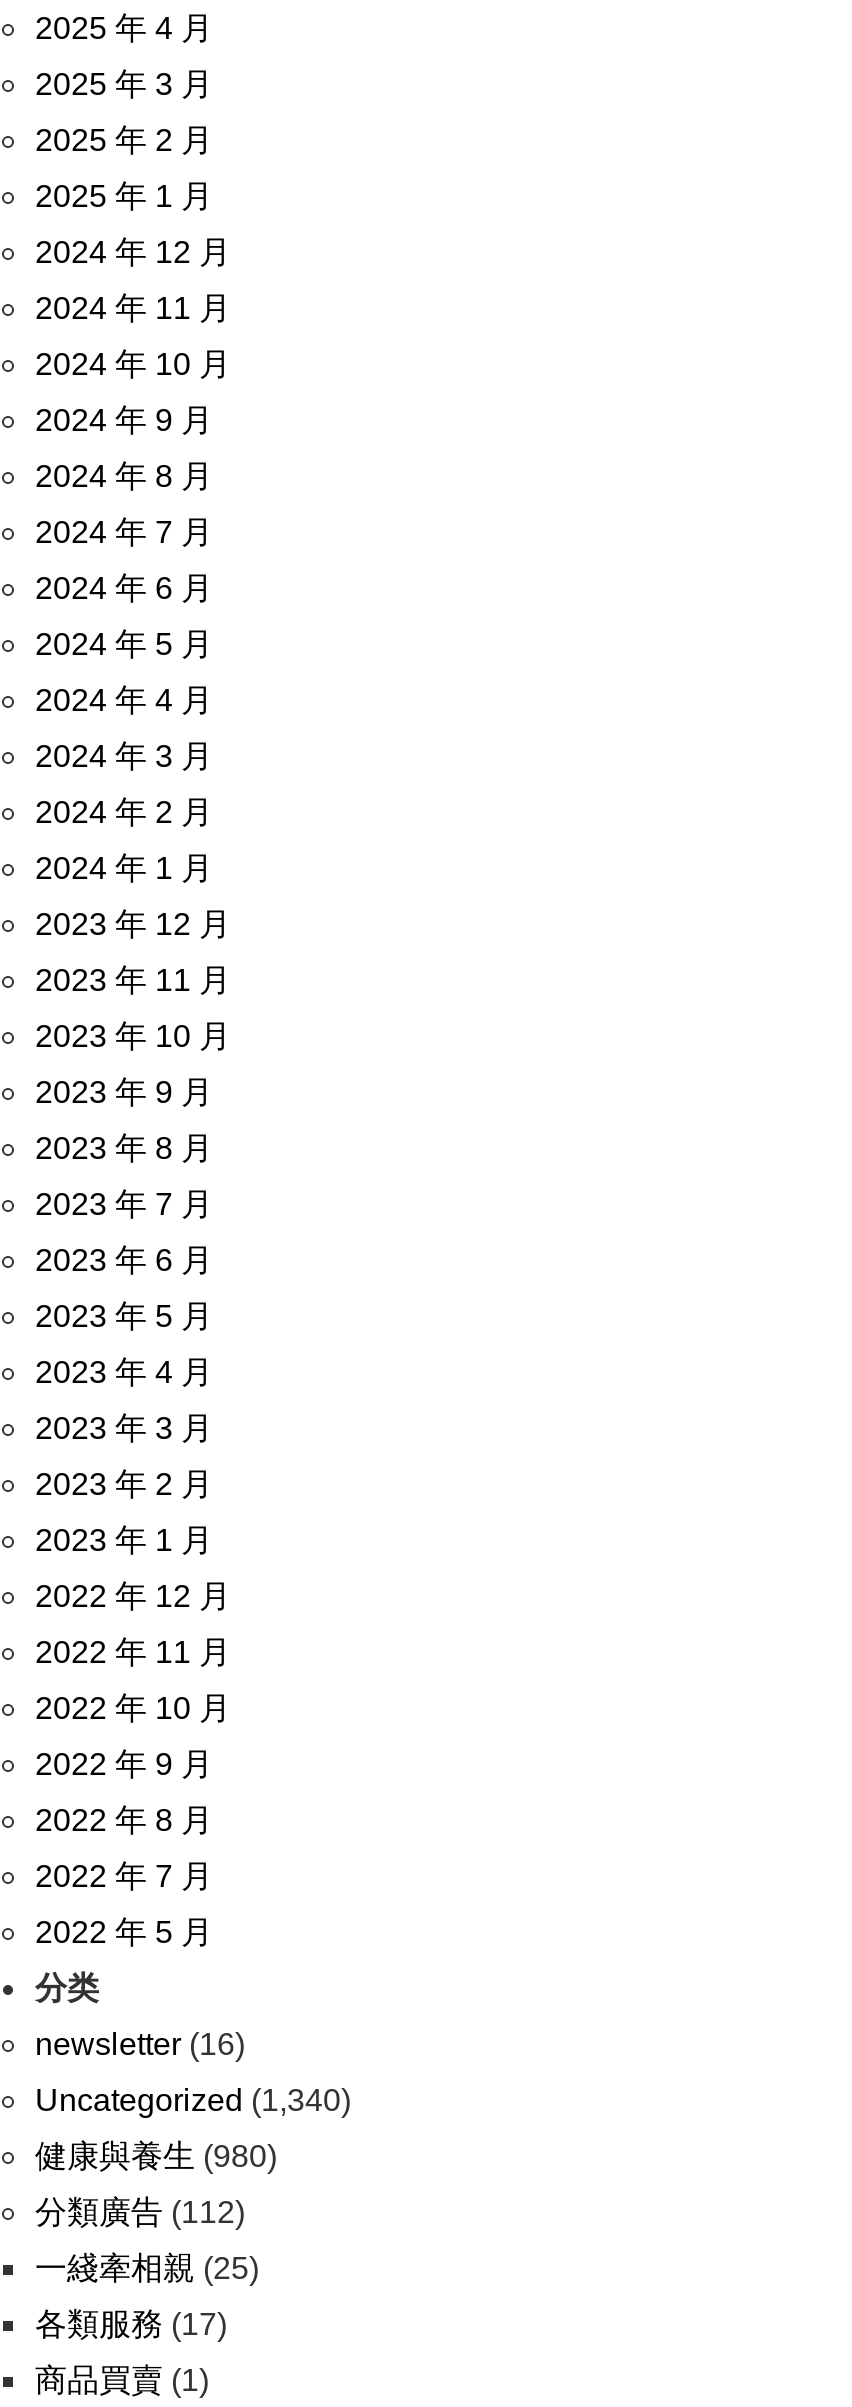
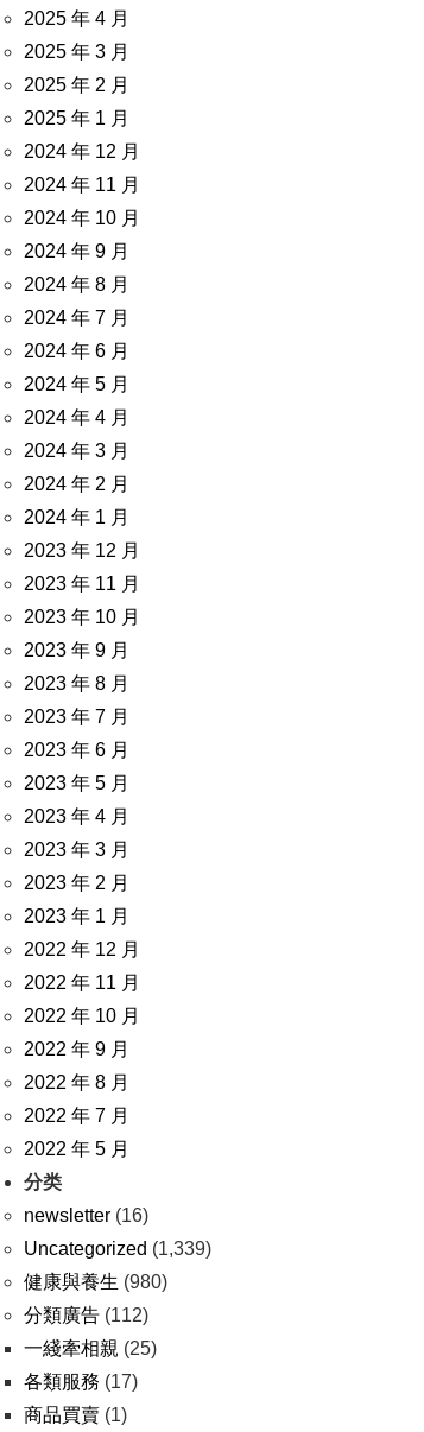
- Uncategorized (1,340)
+ Uncategorized (1,339)
